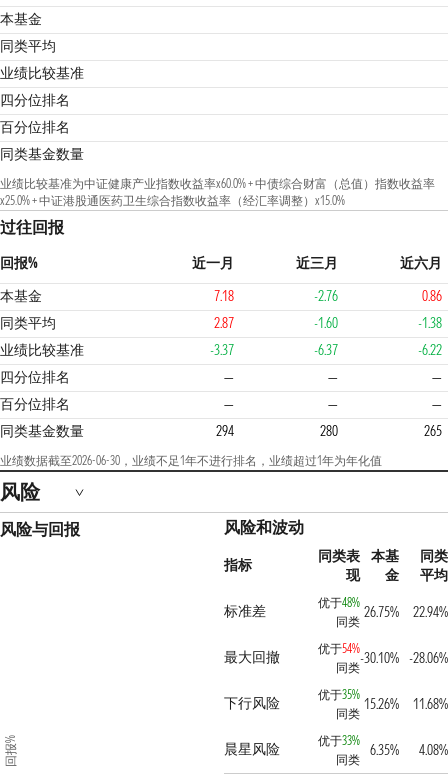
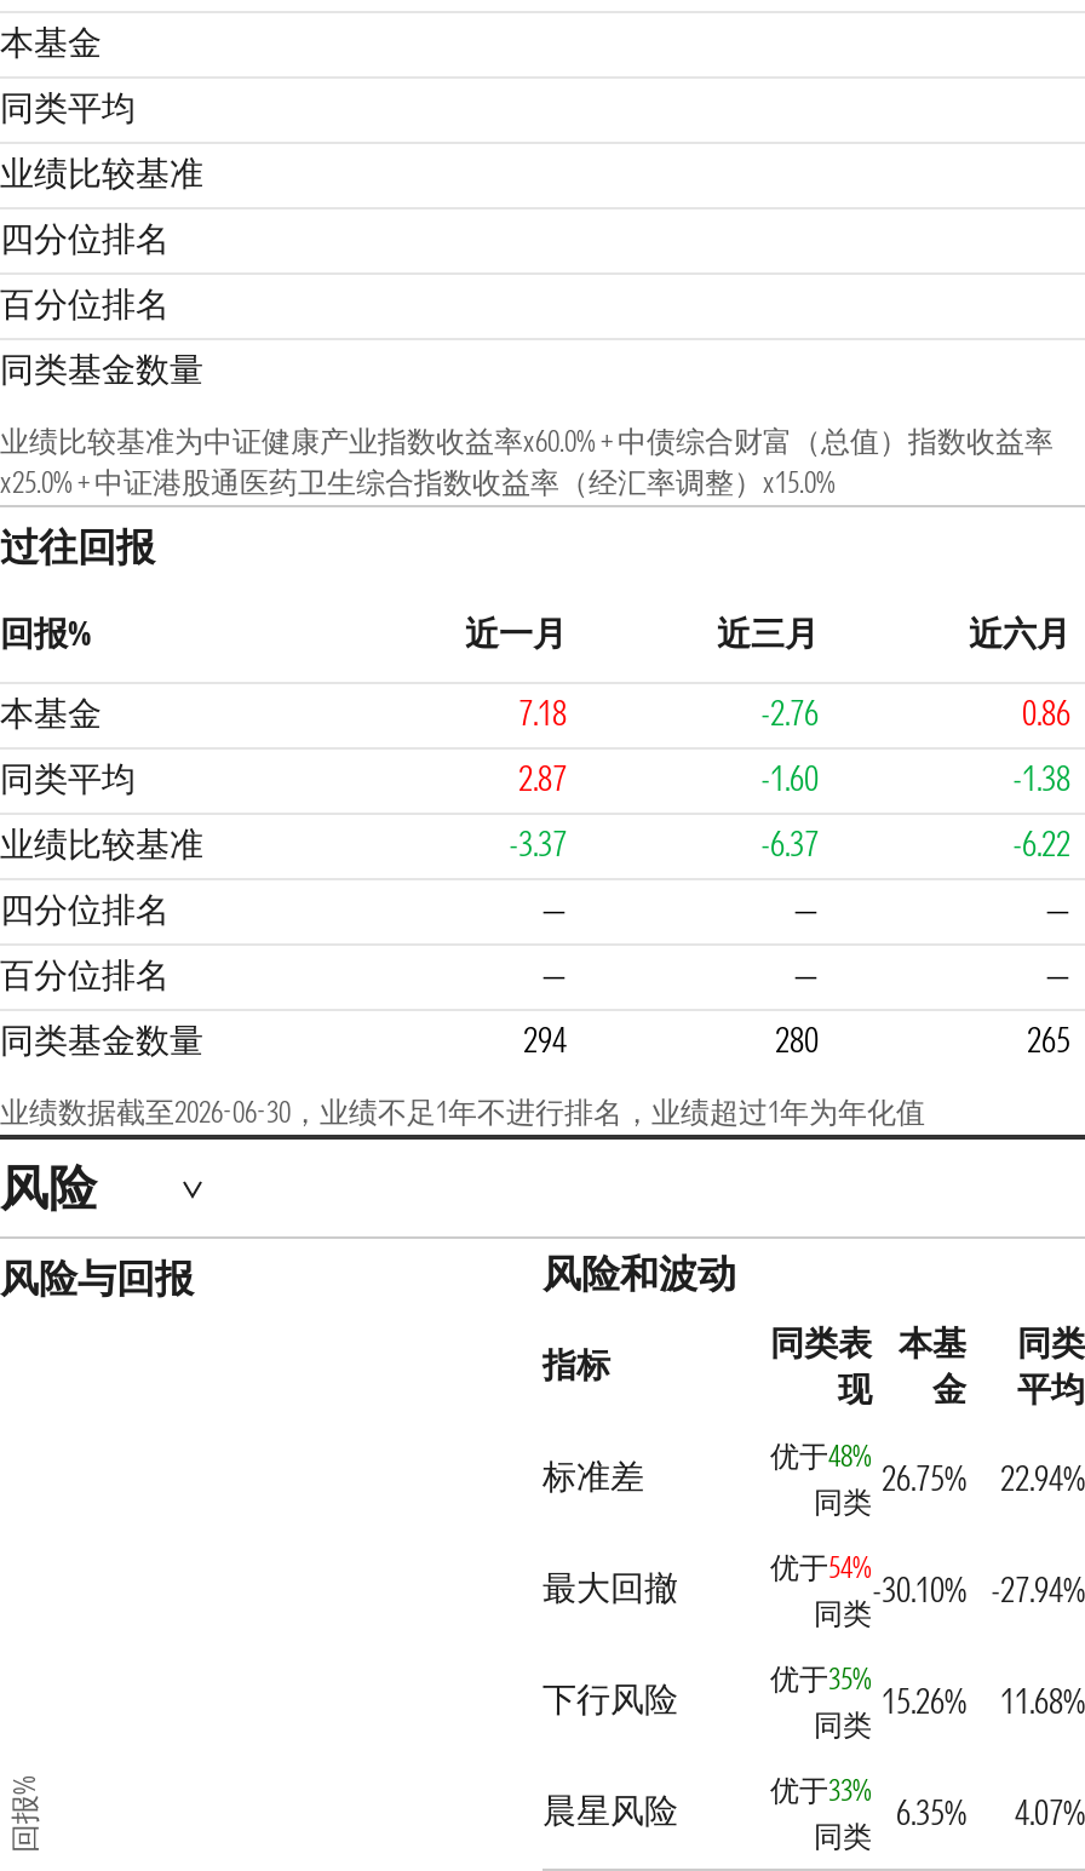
- -30.10% -28.06%
+ -30.10% -27.94%

- 6.35% 4.08%
+ 6.35% 4.07%
